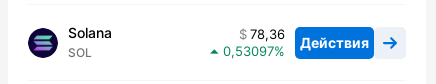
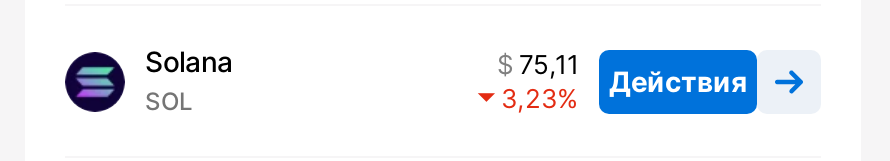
- 78,36 Действия
+ 75,11 Действия

- 0,53097
+ 3,23
